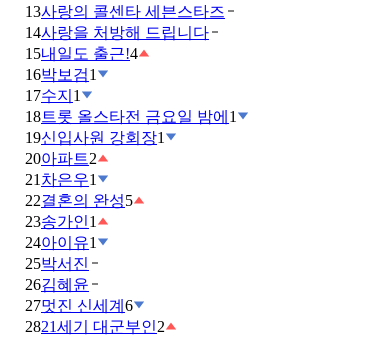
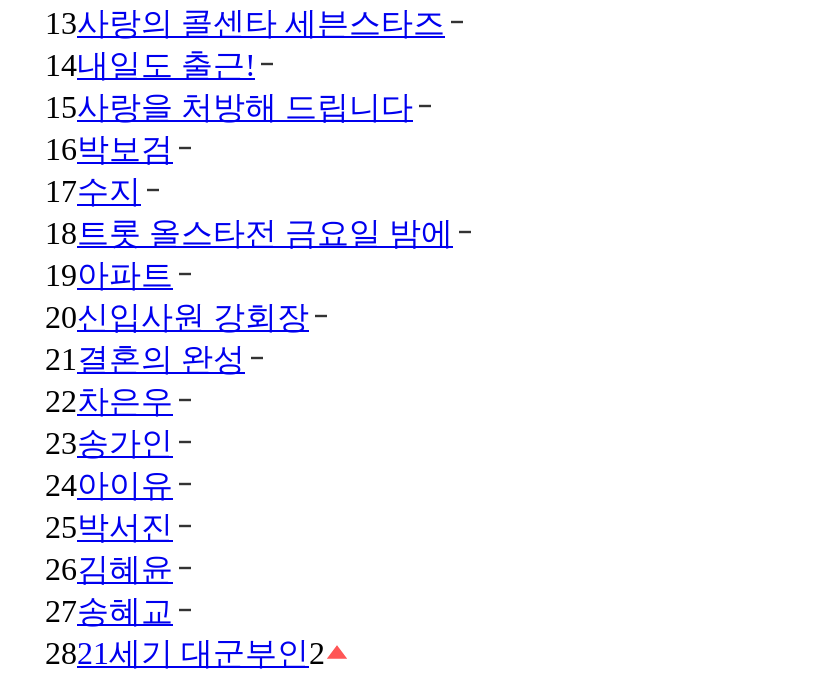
- 14사랑을 처방해 드립니다
- 15내일도 출근! 4
- 16박보검 1
- 17수지 1
- 18 트롯 올스타전 금요일 밤에 1
- 19신입사원 강회장1
- 20아파트 2
- 21 차은우 1
- 22 결혼의 완성 5
- 23송가인 1
- 24아이유 1
+ 14내일도 출근!
+ 15사랑을 처방해 드립니다
+ 16박보검
+ 17수지
+ 18 트롯 올스타전 금요일 밤에
+ 19아파트
+ 20신입사원 강회장
+ 21 결혼의 완성
+ 22차은우
+ 23송가인
+ 24아이유

- 27멋진 신세계 6
+ 27송혜교
